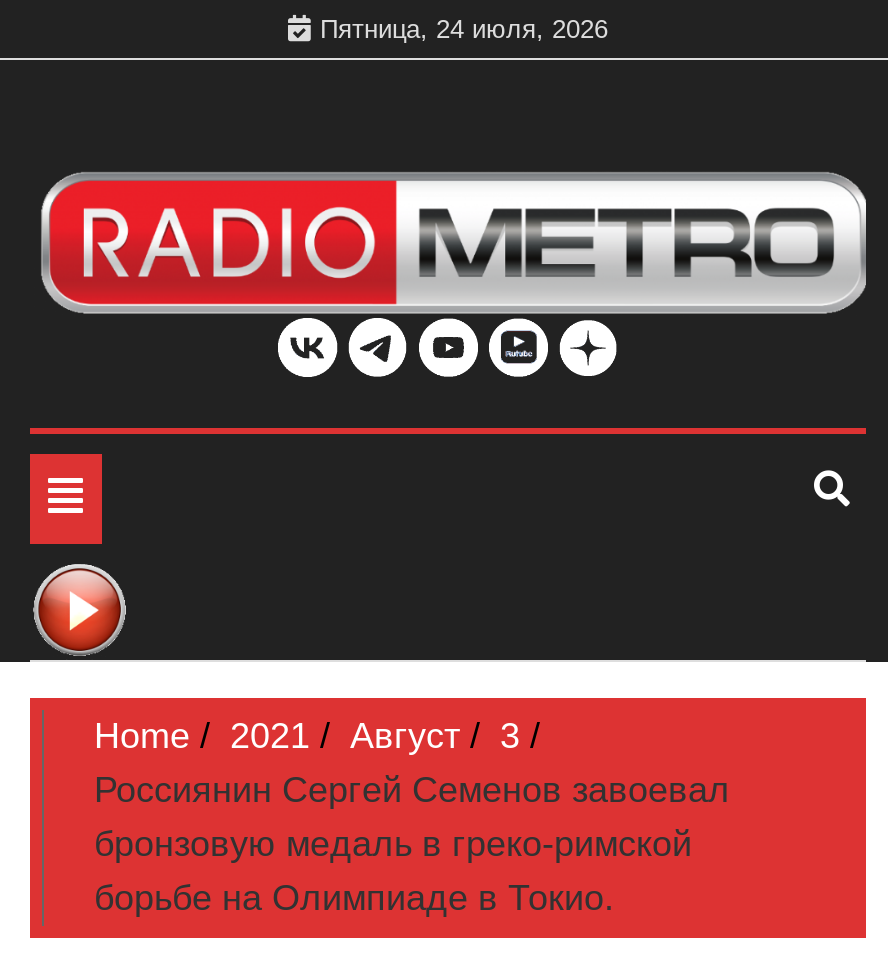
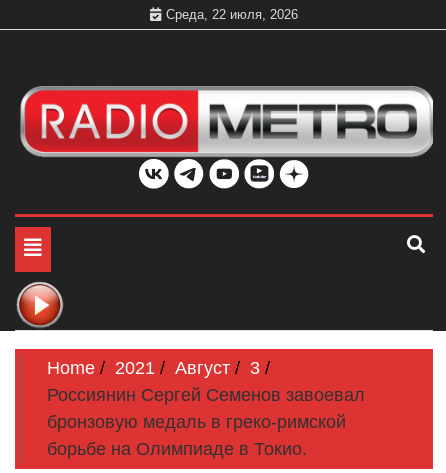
- Пятница, 24 июля, 2026
+ Среда, 22 июля, 2026
